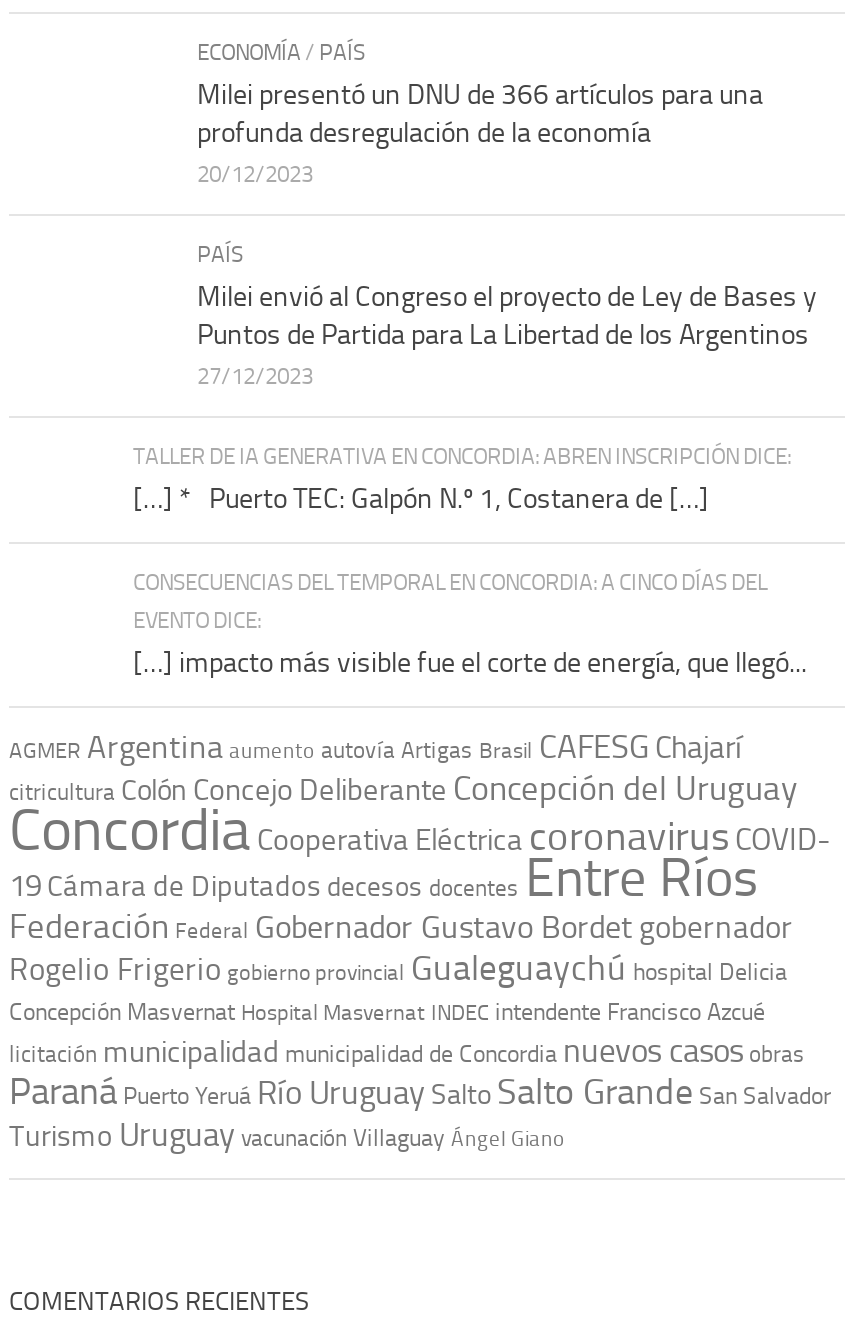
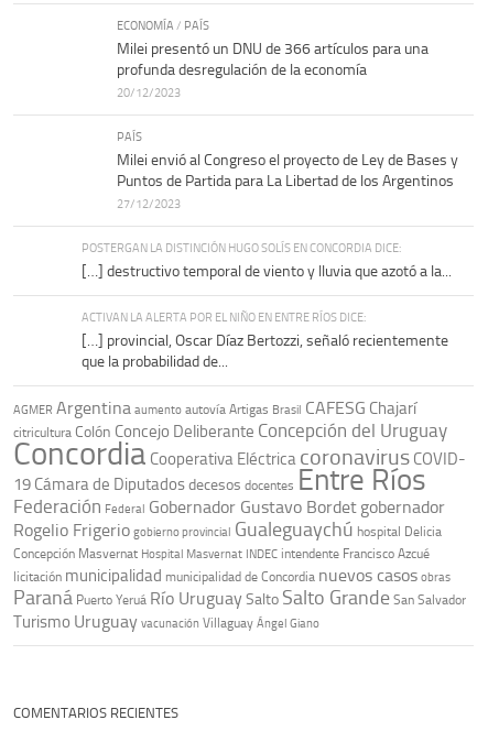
- TALLER DE IA GENERATIVA EN CONCORDIA: ABREN INSCRIPCIÓN DICE:
- […] * Puerto TEC: Galpón N.º 1, Costanera de […]
+ POSTERGAN LA DISTINCIÓN HUGO SOLÍS EN CONCORDIA DICE:
+ […] destructivo temporal de viento y lluvia que azotó a la...

- CONSECUENCIAS DEL TEMPORAL EN CONCORDIA: A CINCO DÍAS DEL
- EVENTO DICE:
- […] impacto más visible fue el corte de energía, que llegó...
+ ACTIVAN LA ALERTA POR EL NIÑO EN ENTRE RÍOS DICE:
+ […] provincial, Oscar Díaz Bertozzi, señaló recientemente
+ que la probabilidad de...
